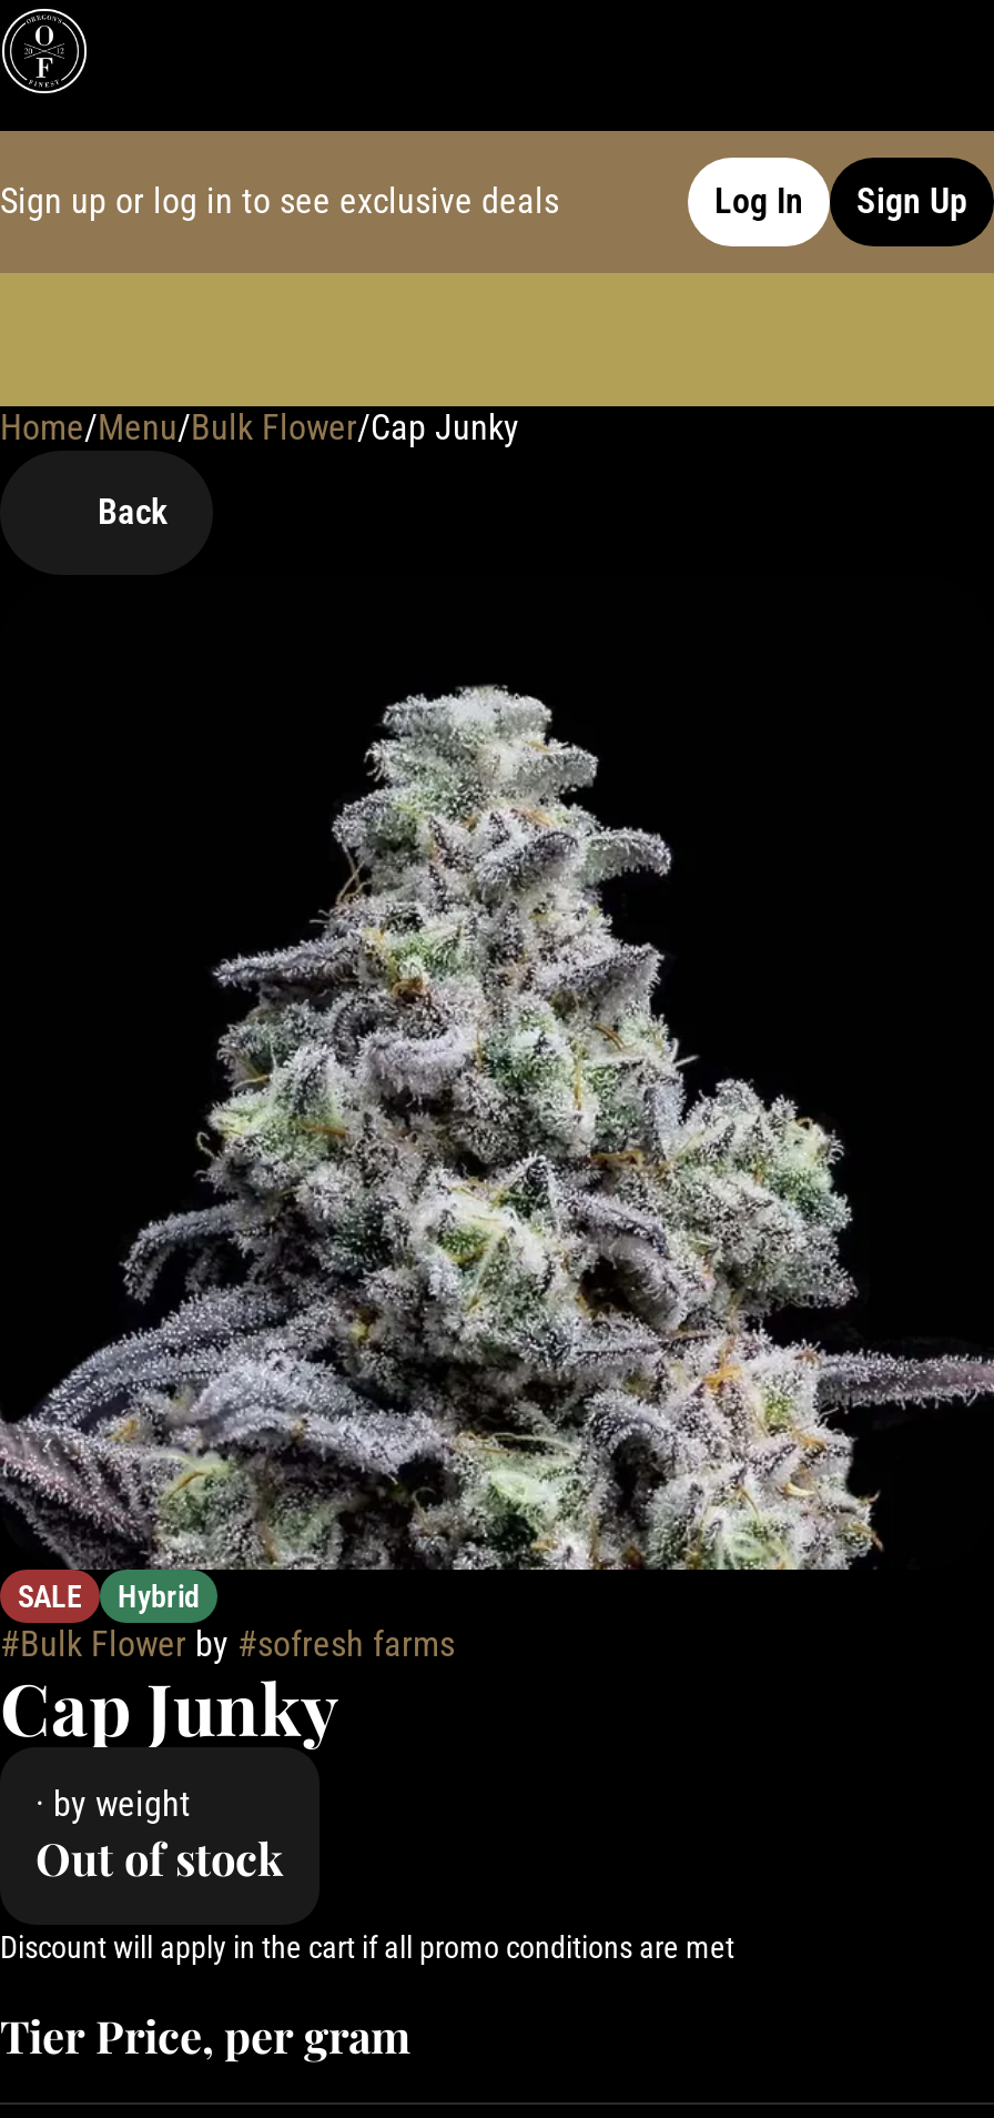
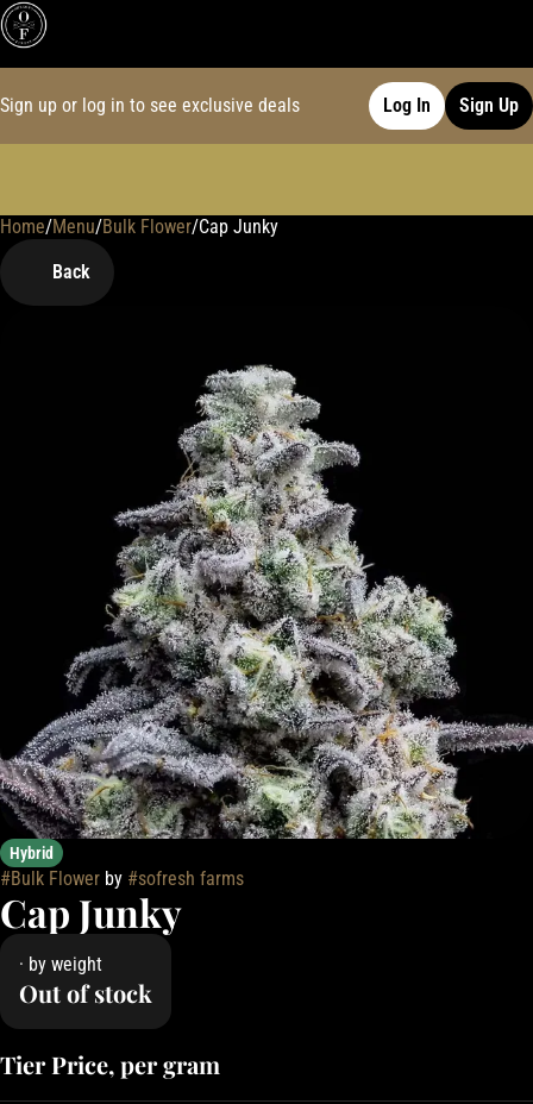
- SALE

- Discount will apply in the cart if all promo conditions are met
